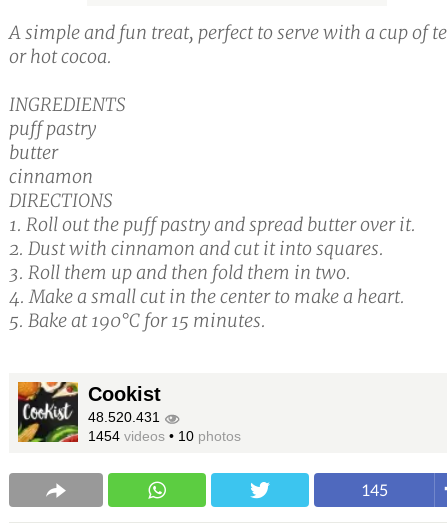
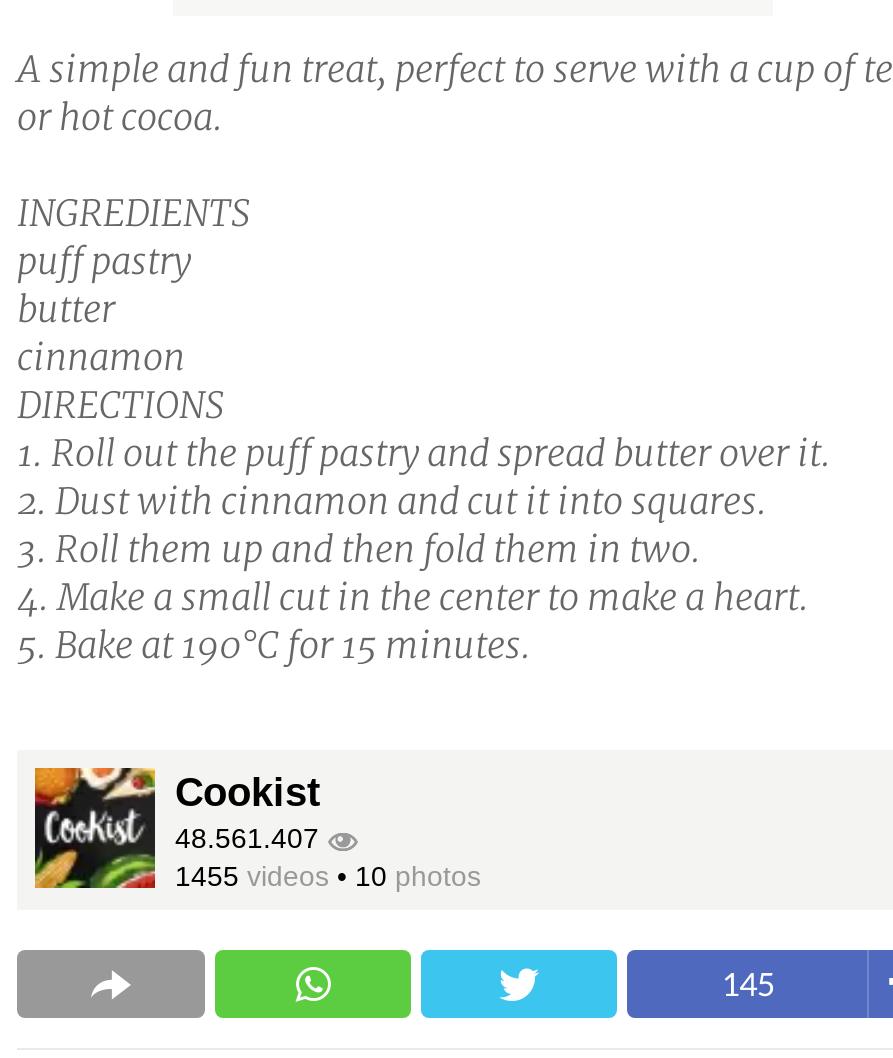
- 48.520.431
+ 48.561.407

- 1454 videos • 10 photos
+ 1455 videos • 10 photos
